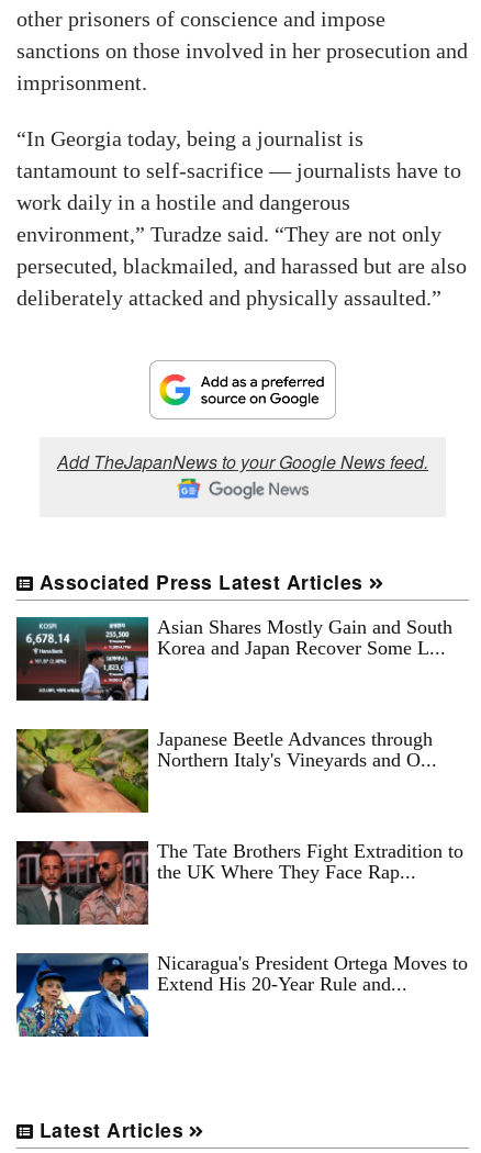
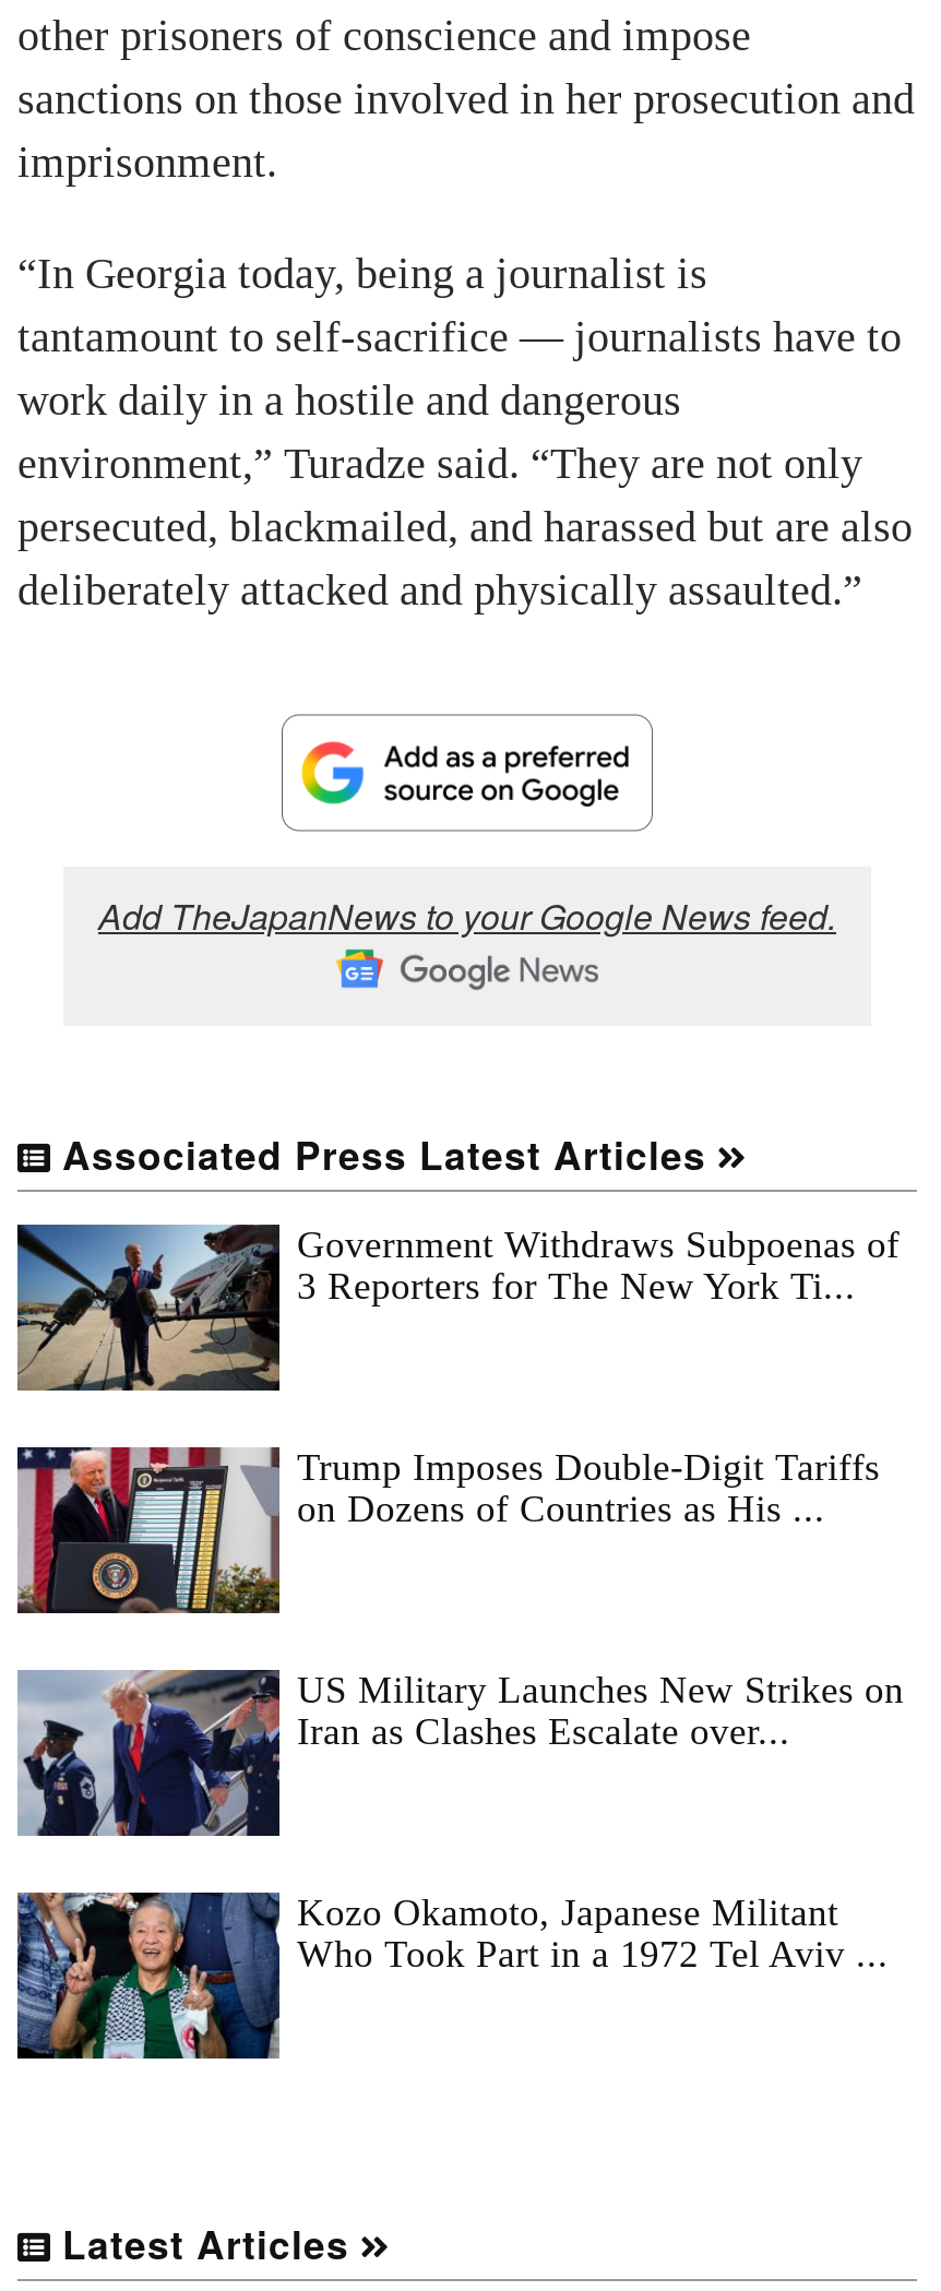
- [image]
- Asian Shares Mostly Gain and South
- Korea and Japan Recover Some L...
+ [image]
+ Government Withdraws Subpoenas of
+ 3 Reporters for The New York Ti...

- [image]
- Japanese Beetle Advances through
- Northern Italy's Vineyards and O...
+ [image]
+ Trump Imposes Double-Digit Tariffs
+ on Dozens of Countries as His ...

- [image]
- The Tate Brothers Fight Extradition to
- the UK Where They Face Rap...
+ [image]
+ US Military Launches New Strikes on
+ Iran as Clashes Escalate over...

- [image]
- Nicaragua's President Ortega Moves to
- Extend His 20-Year Rule and...
+ [image]
+ Kozo Okamoto, Japanese Militant
+ Who Took Part in a 1972 Tel Aviv ...
